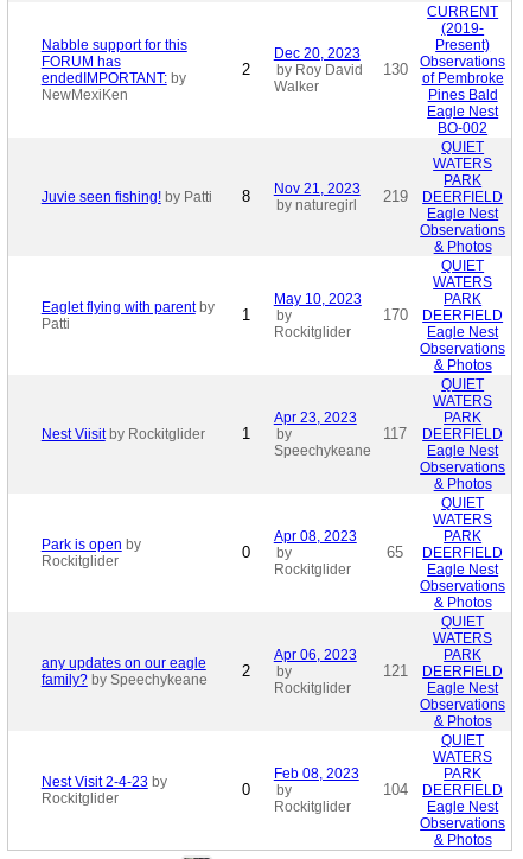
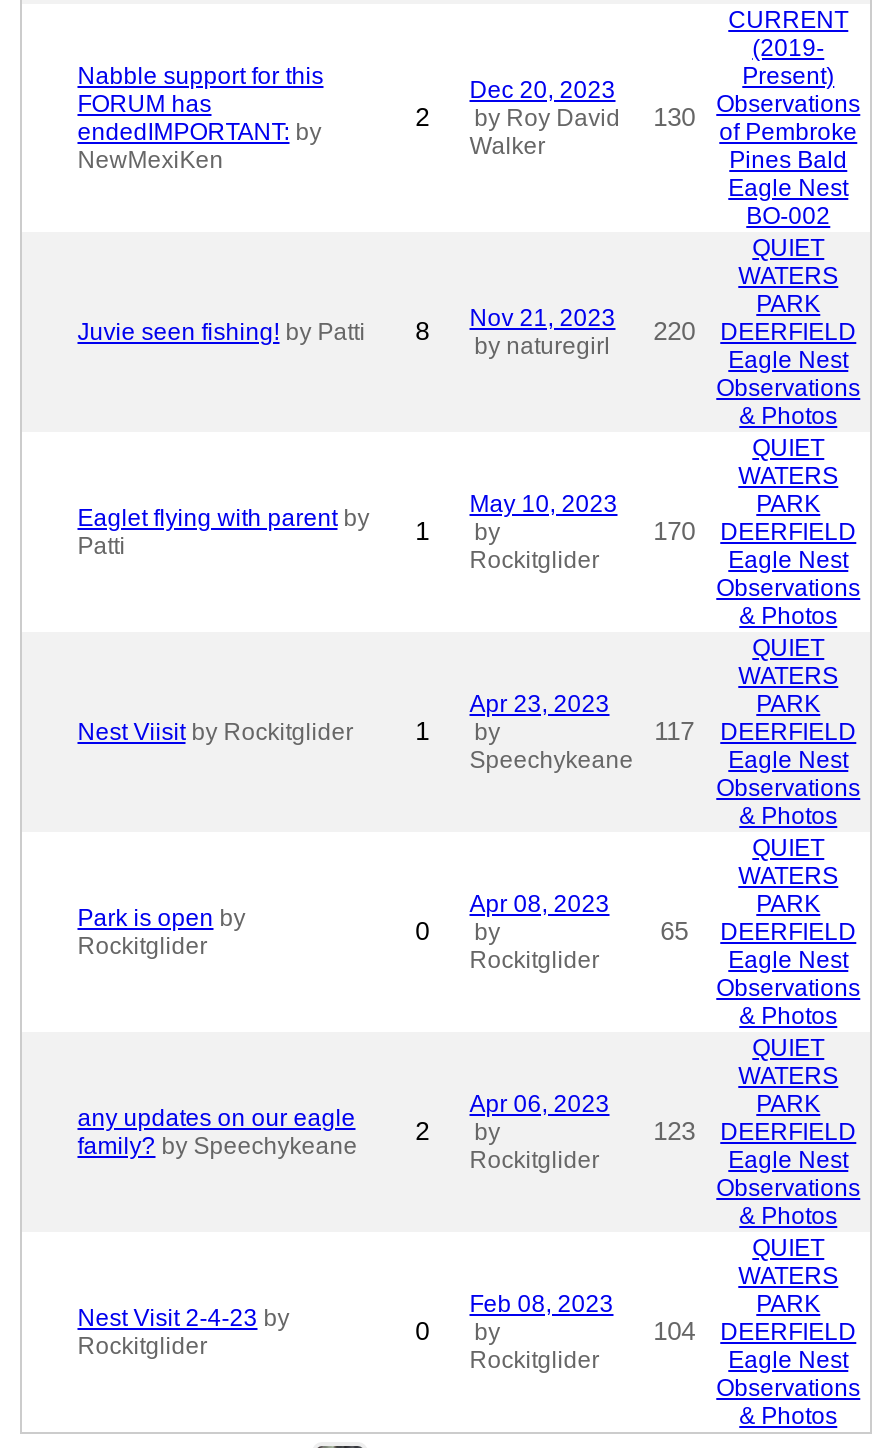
- Juvie seen fishing! by Patti 8 Nov 21, 2023 by naturegirl 219 DEERFIELD
+ Juvie seen fishing! by Patti 8 Nov 21, 2023 by naturegirl 220 DEERFIELD

- 121 DEERFIELD
+ 123 DEERFIELD
